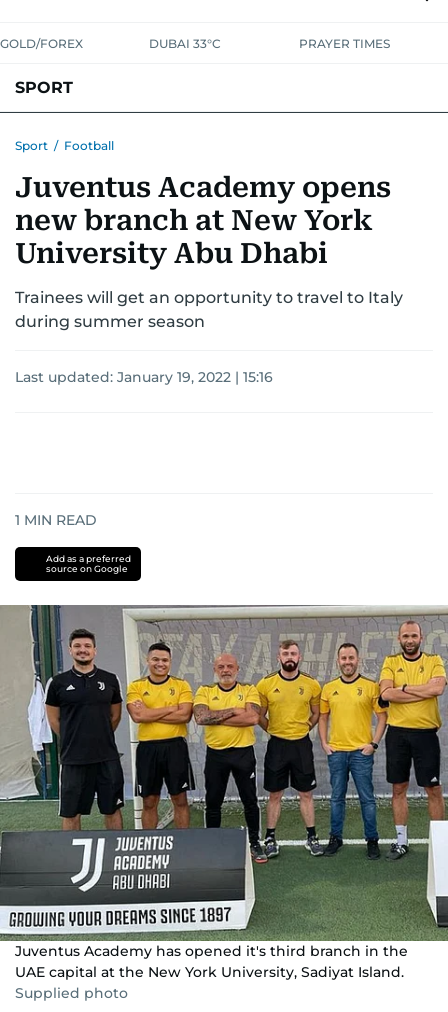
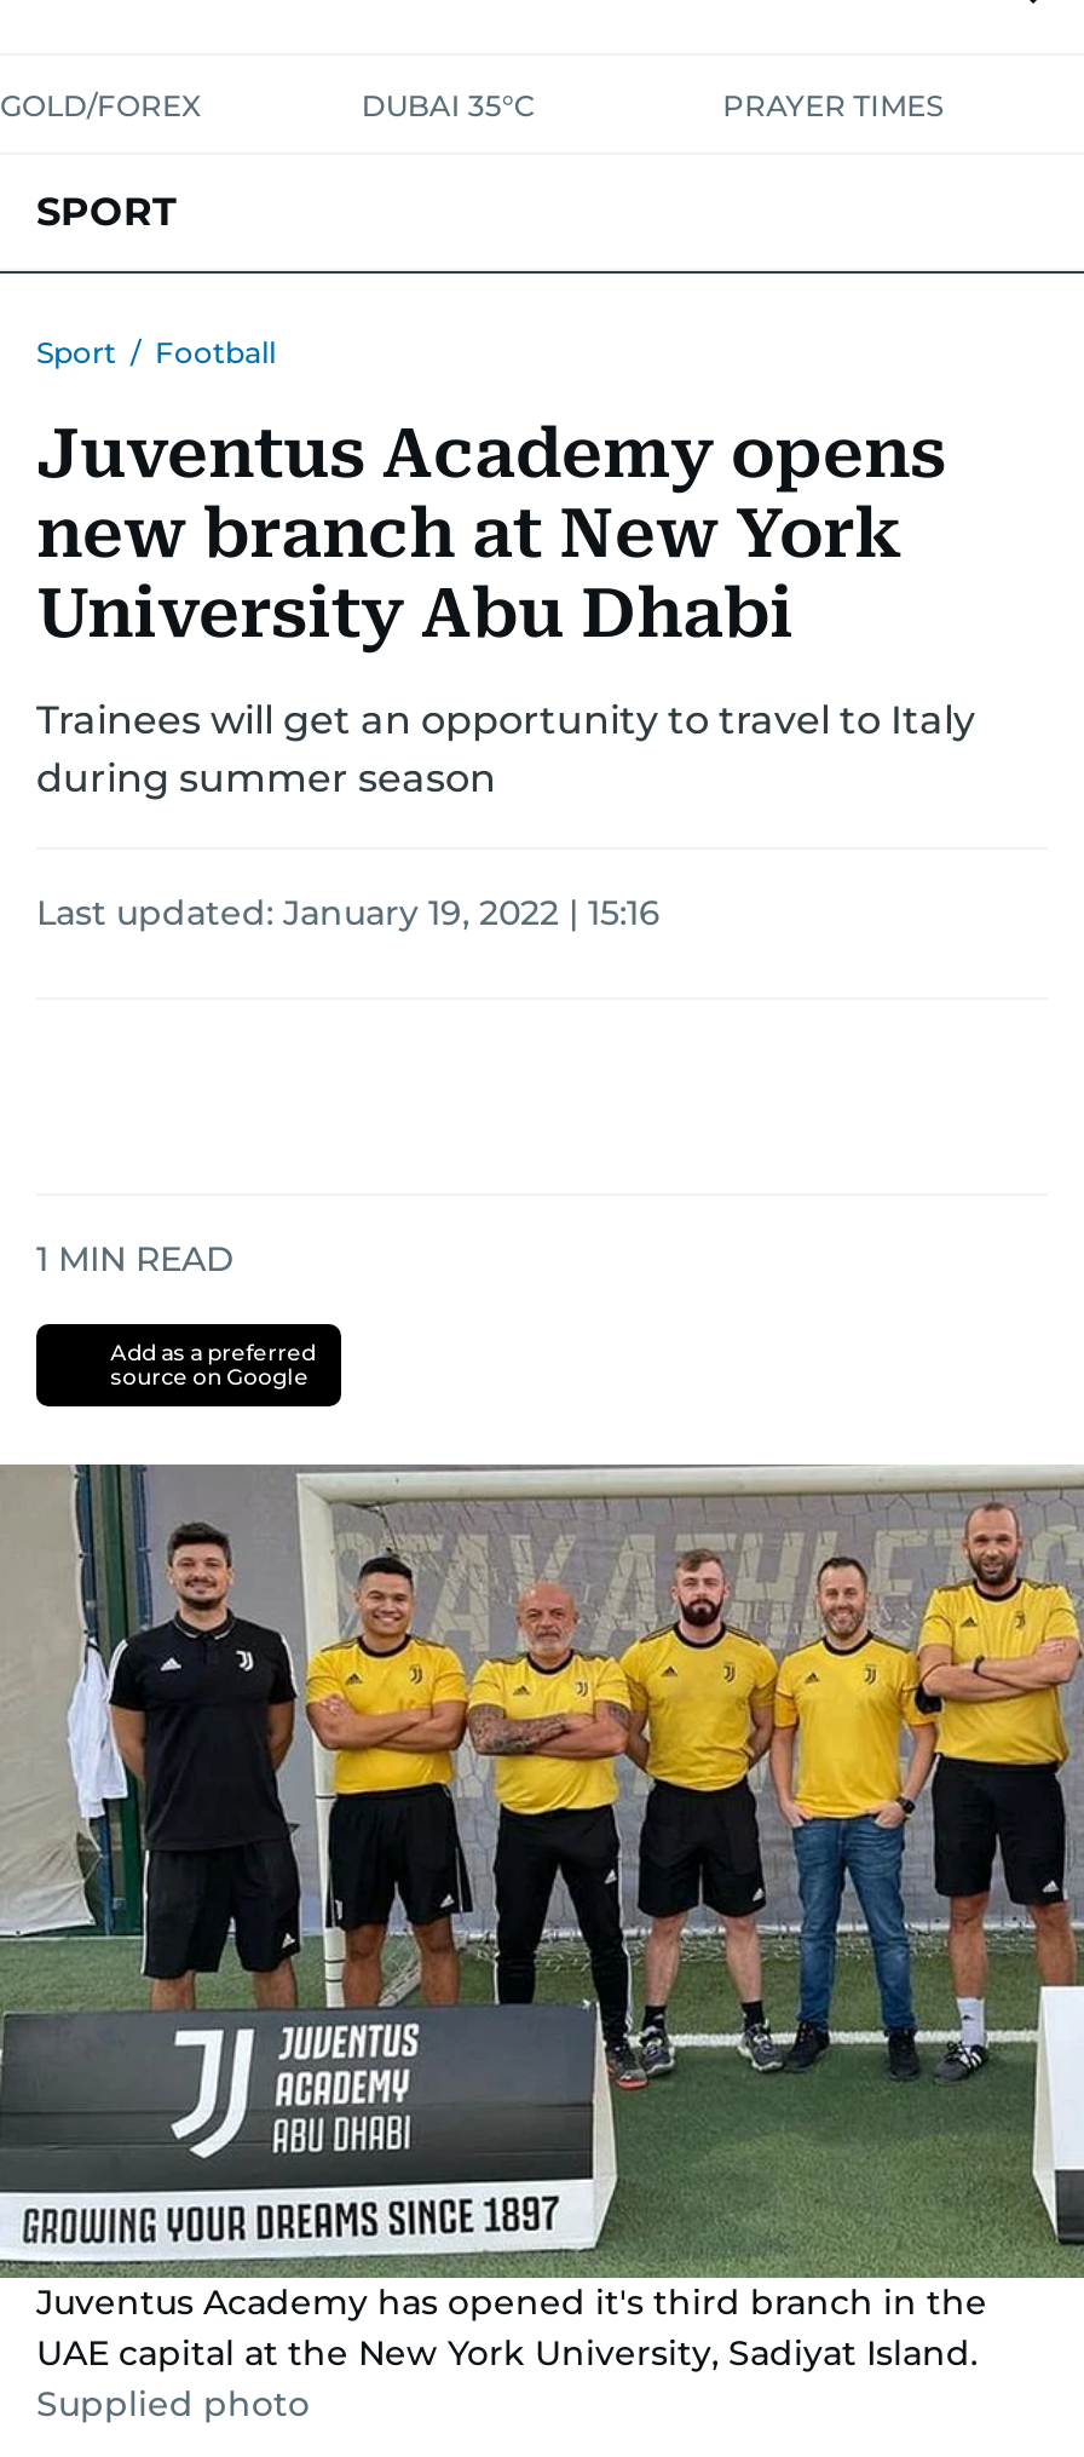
- DUBAI 33°C
+ DUBAI 35°C
